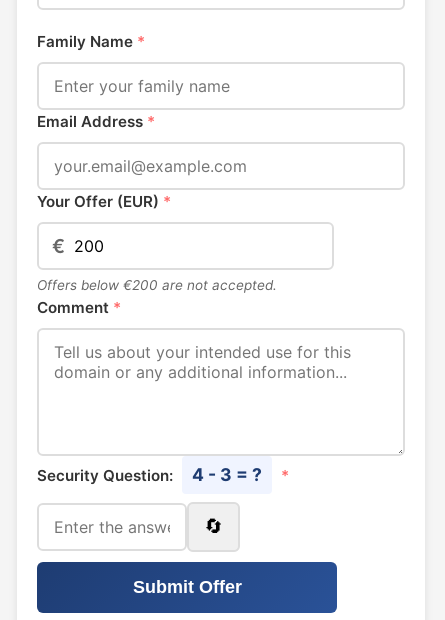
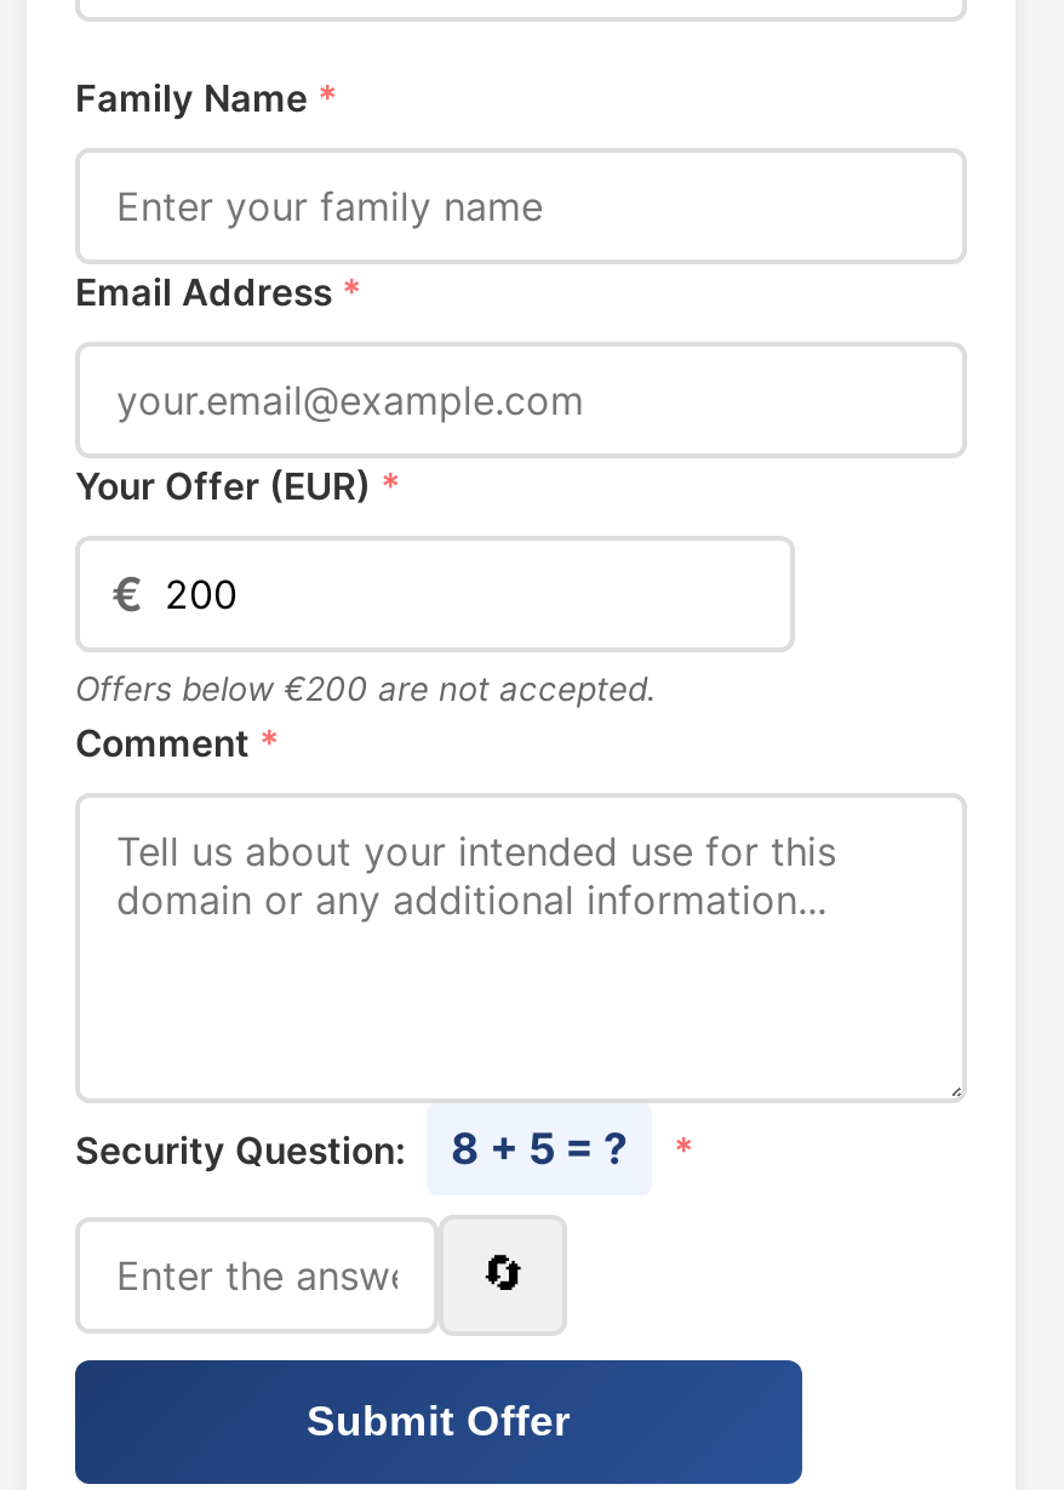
- 4 - 3 = ?
+ 8 + 5 = ?
